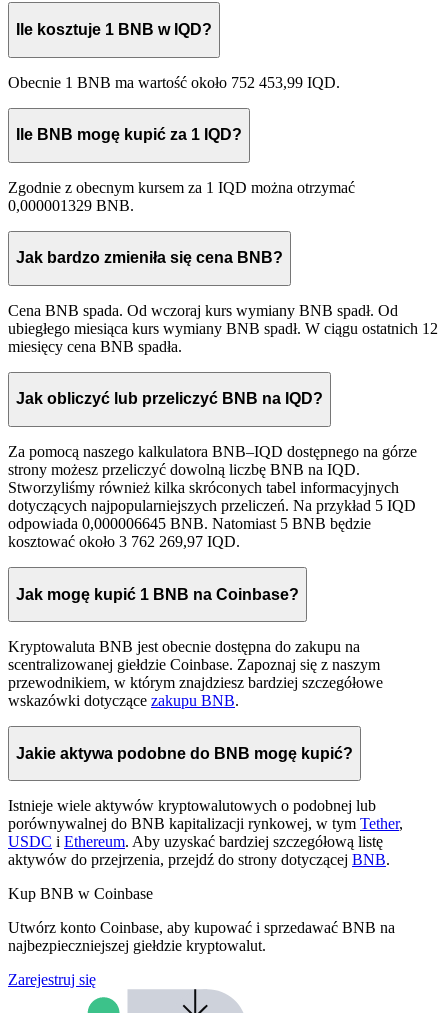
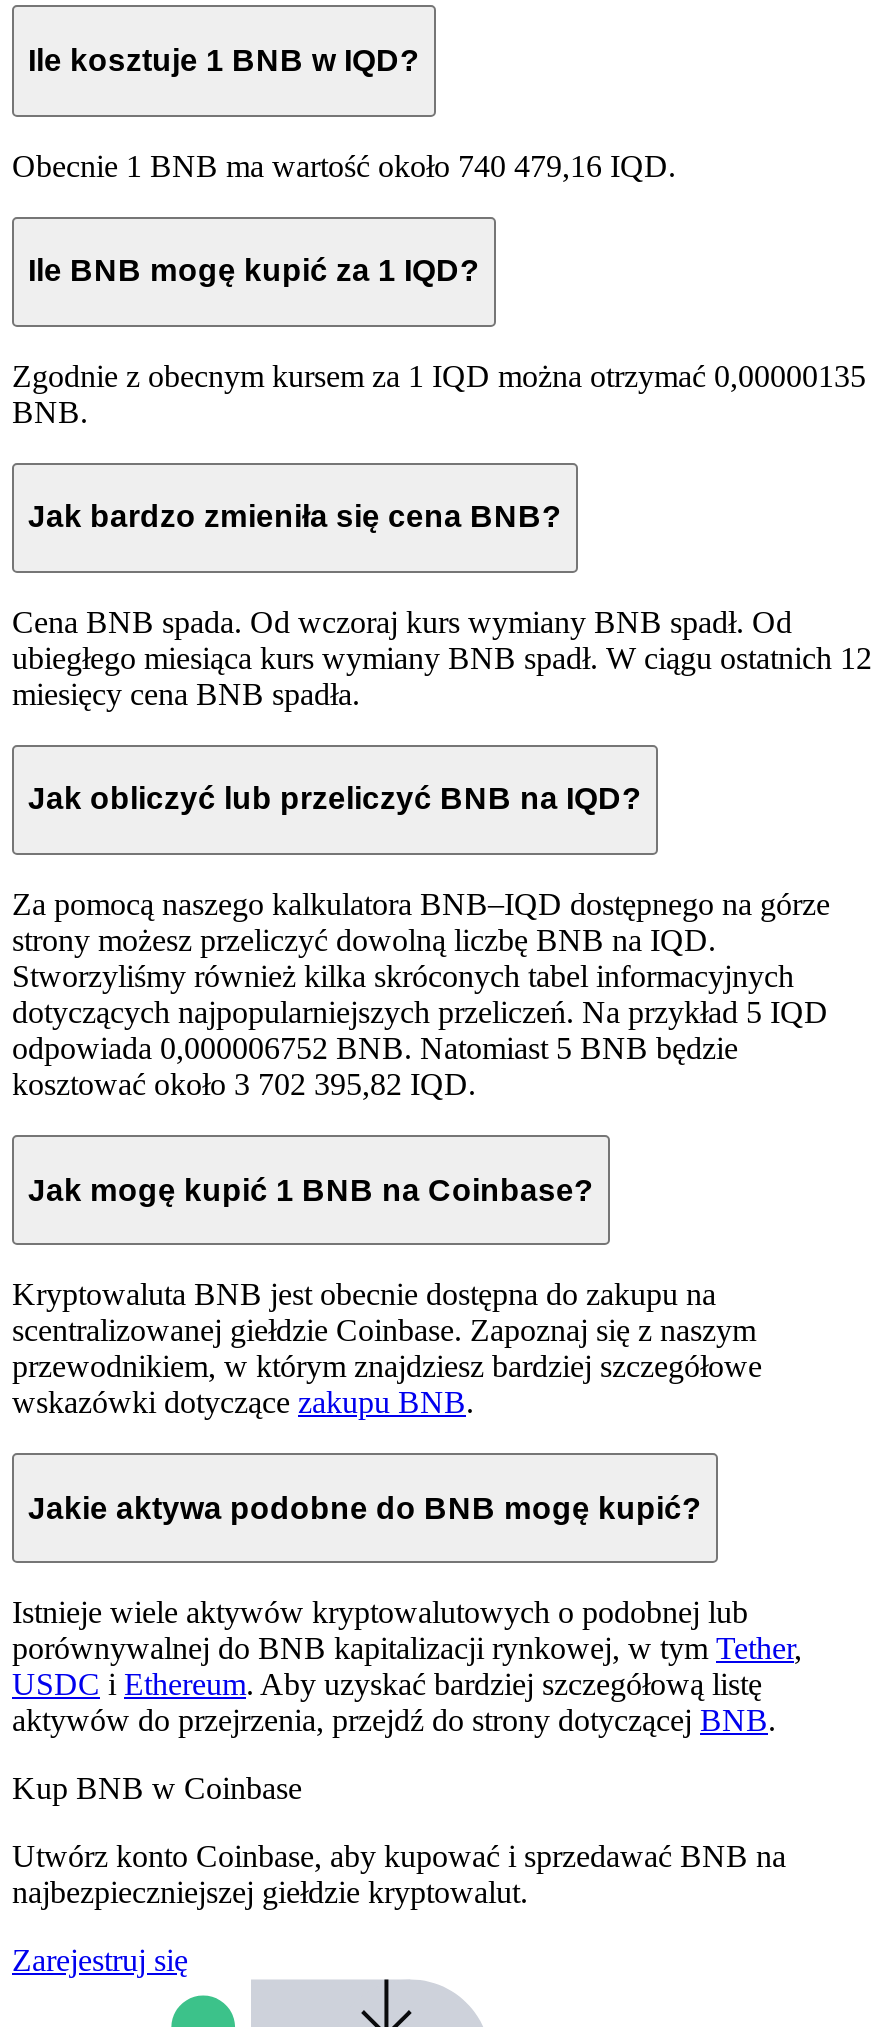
- Obecnie 1 BNB ma wartość około 752 453,99 IQD.
+ Obecnie 1 BNB ma wartość około 740 479,16 IQD.

- Zgodnie z obecnym kursem za 1 IQD można otrzymać
- 0,000001329 BNB.
+ Zgodnie z obecnym kursem za 1 IQD można otrzymać 0,00000135
+ BNB.

- odpowiada 0,000006645 BNB. Natomiast 5 BNB będzie
+ odpowiada 0,000006752 BNB. Natomiast 5 BNB będzie

- kosztować około 3 762 269,97 IQD.
+ kosztować około 3 702 395,82 IQD.
